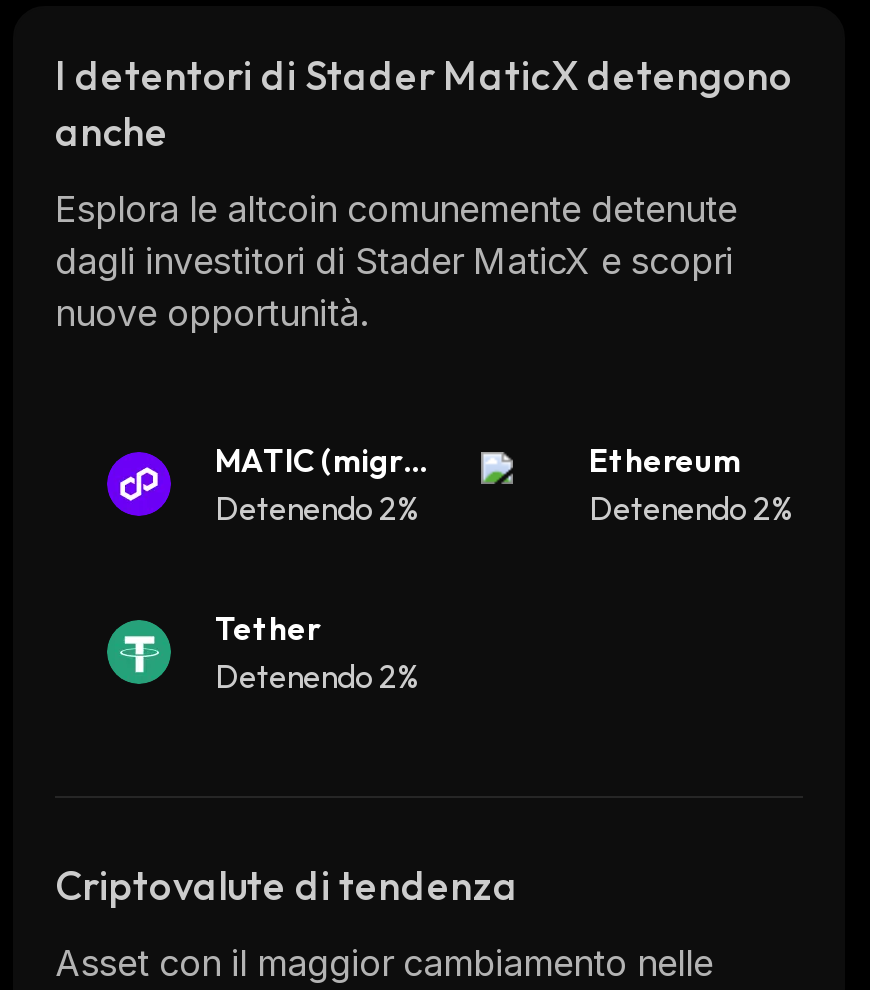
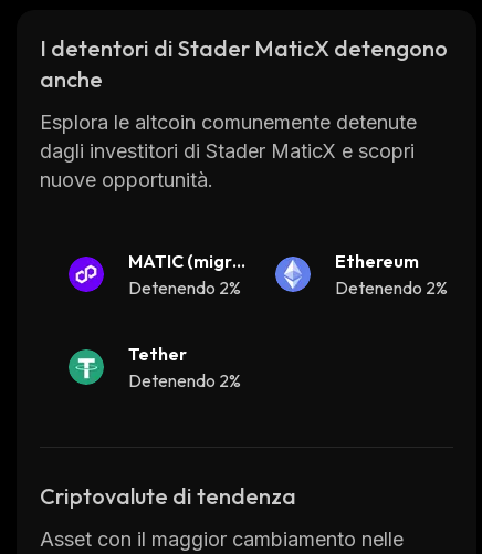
- [image]
+ [image]
